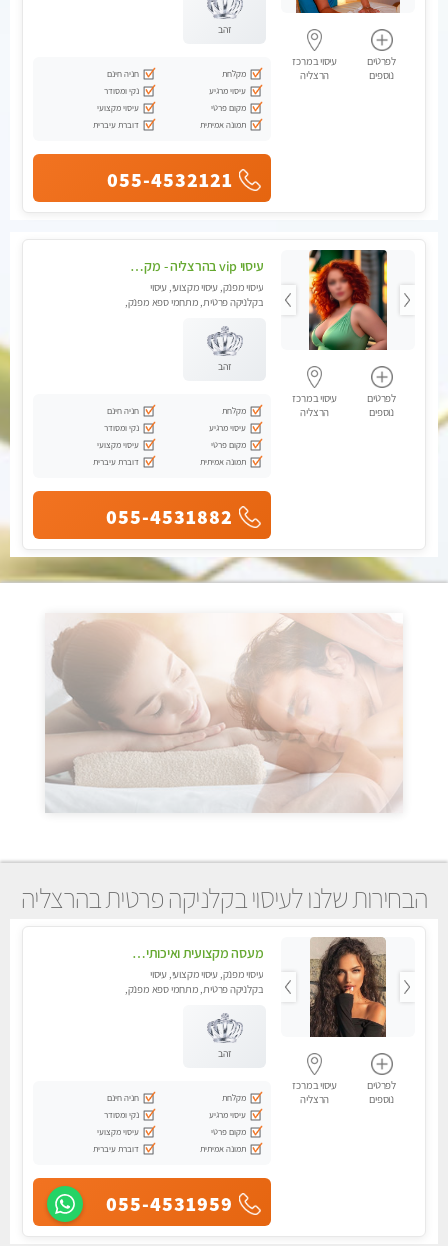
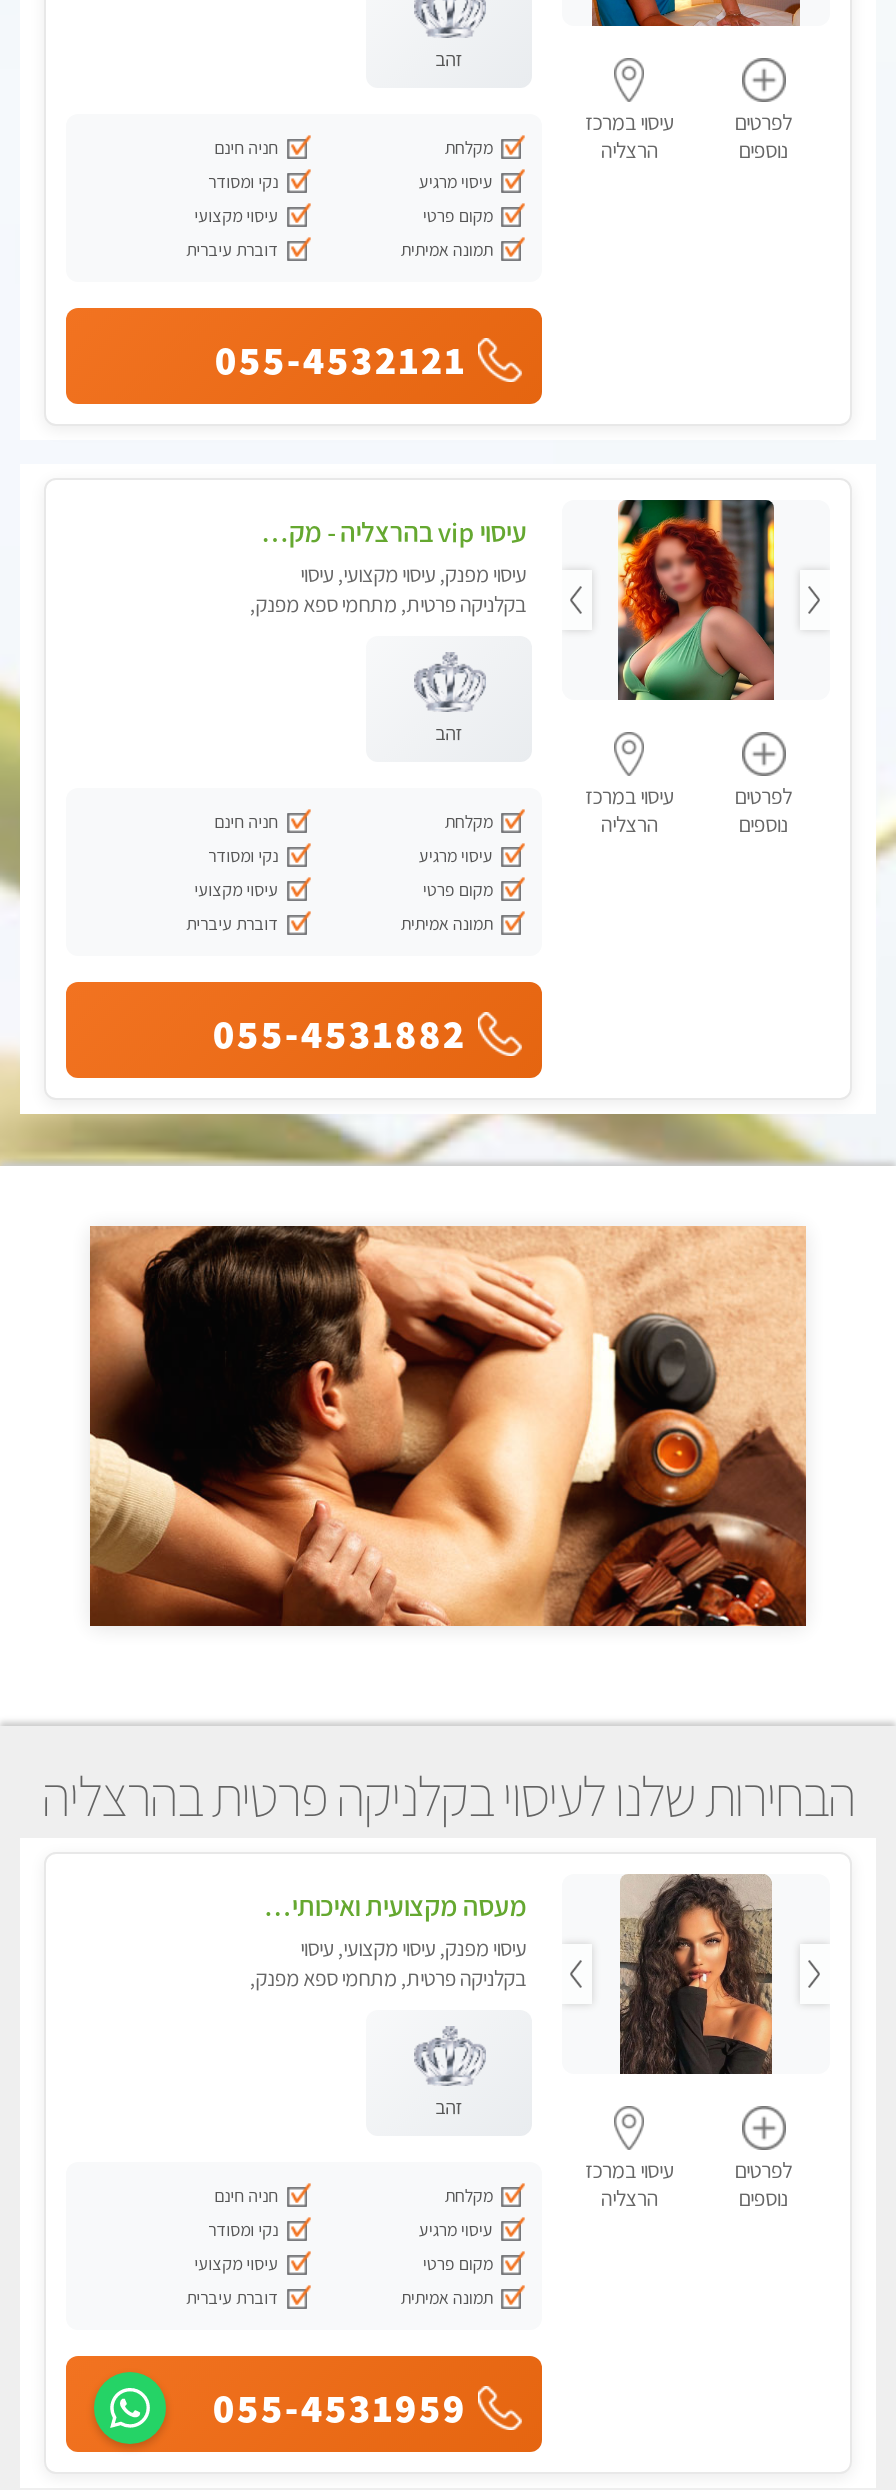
- [image]
+ [image]
